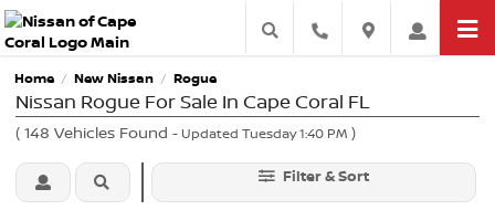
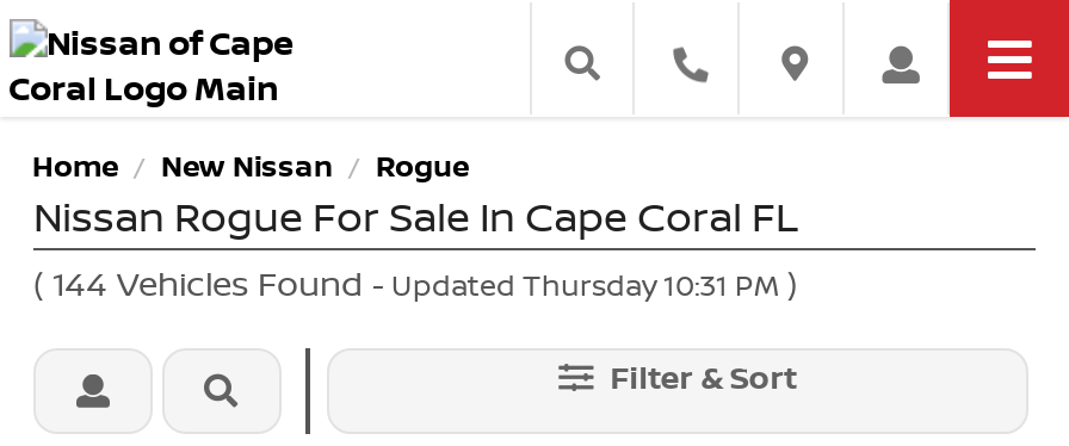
- (148 Vehicles Found - Updated Tuesday 1:40 PM)
+ (144 Vehicles Found - Updated Thursday 10:31 PM)
